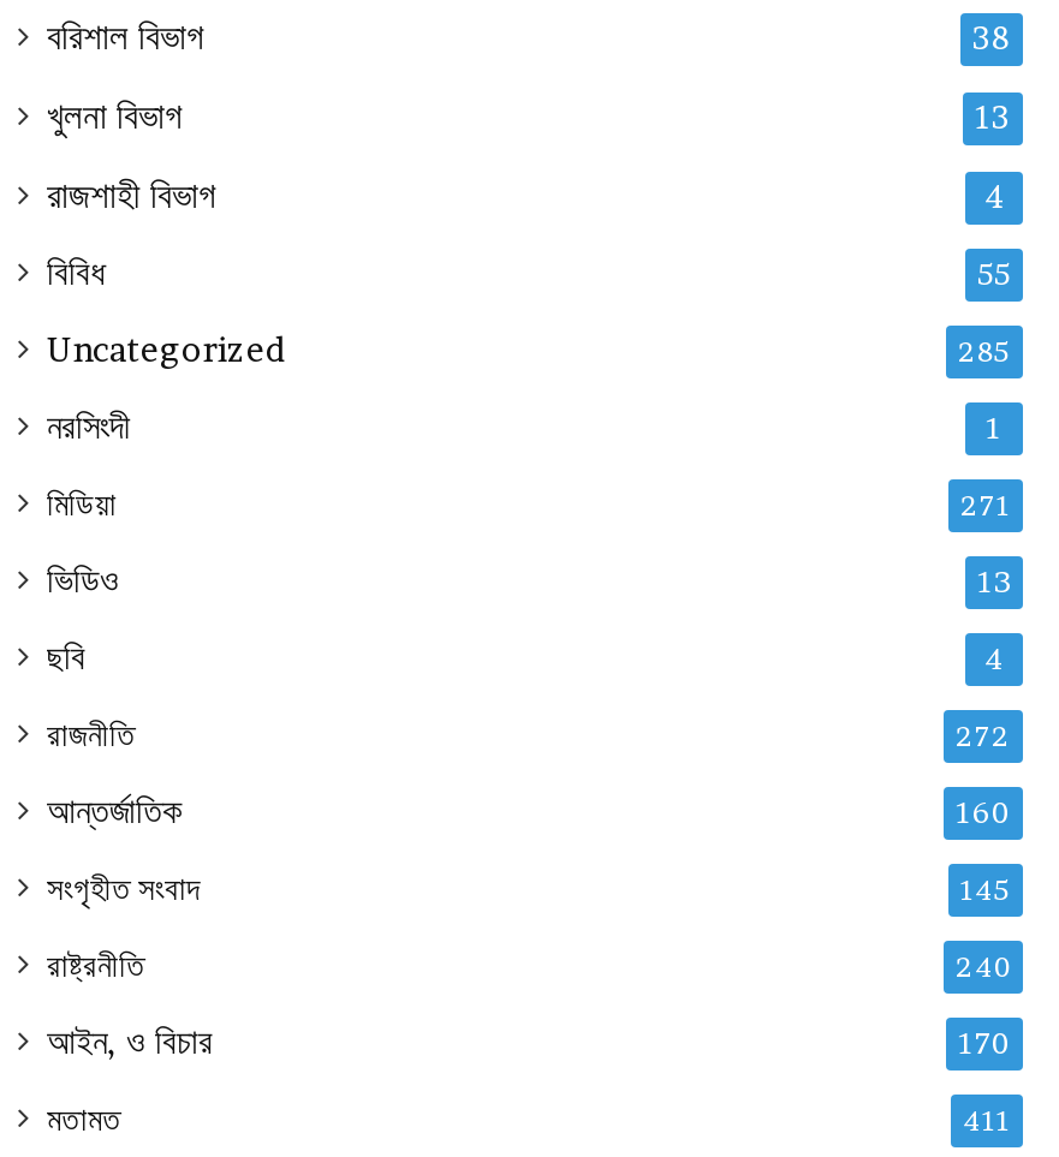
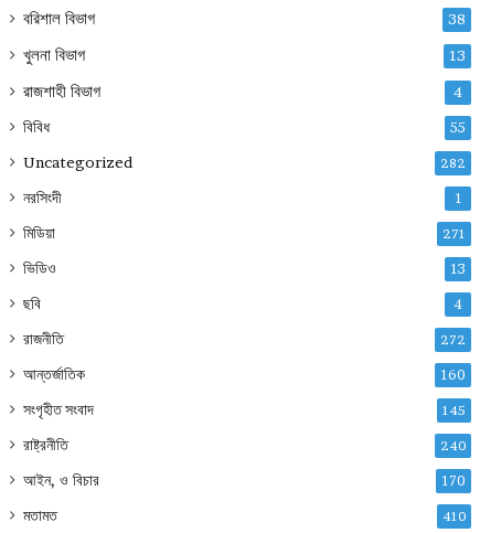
- 285
+ 282

- 411
+ 410
